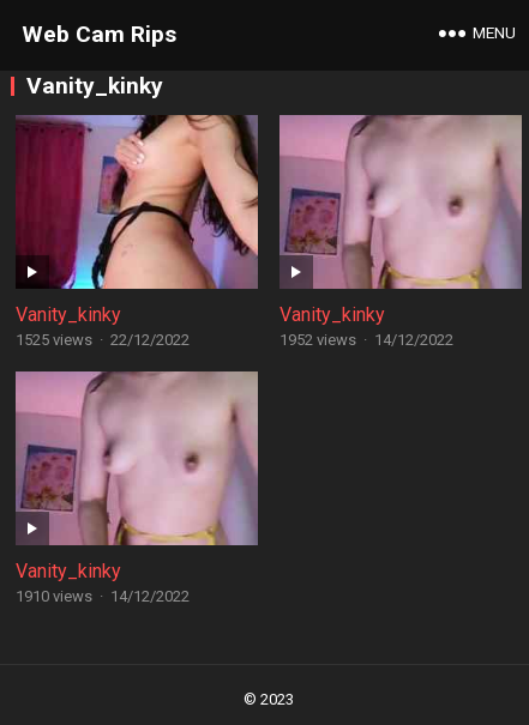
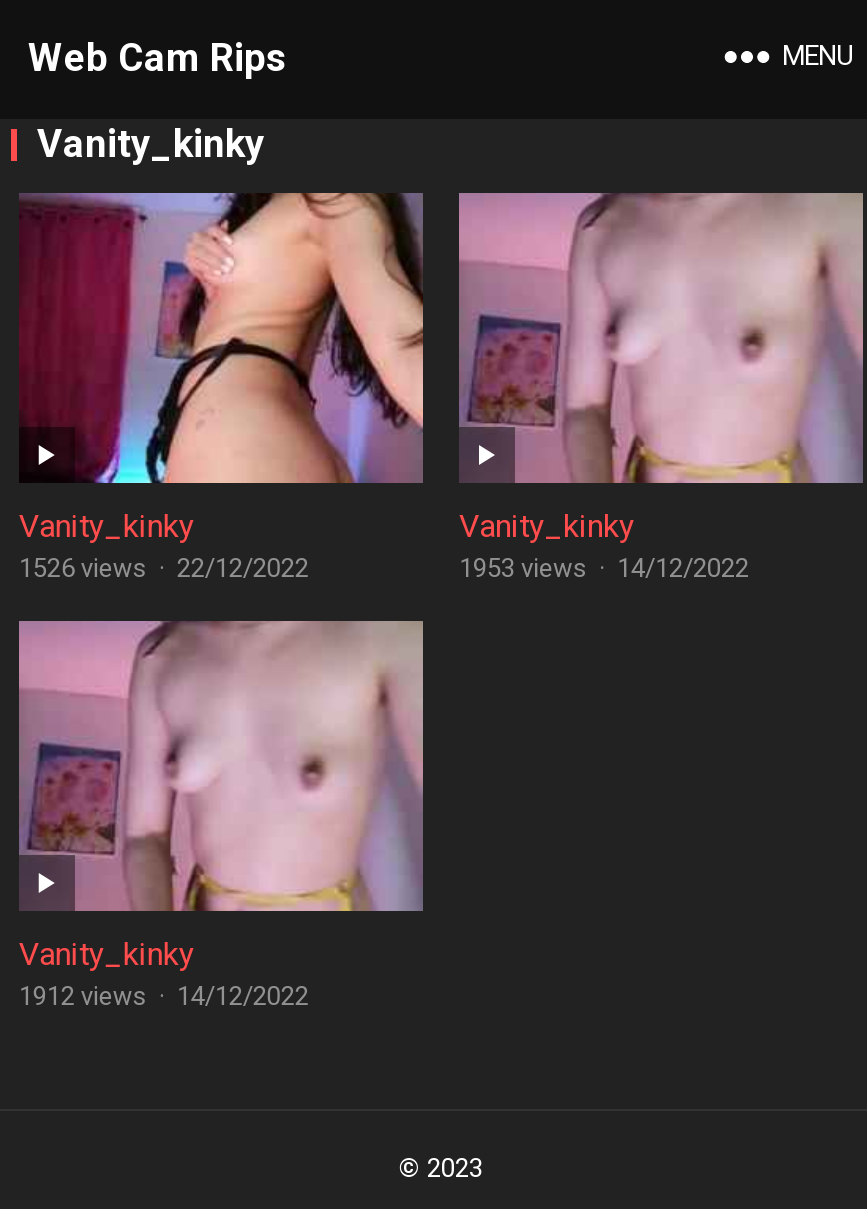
- 1525 views · 22/12/2022
+ 1526 views · 22/12/2022

- 1952 views · 14/12/2022
+ 1953 views · 14/12/2022

- 1910 views · 14/12/2022
+ 1912 views · 14/12/2022
